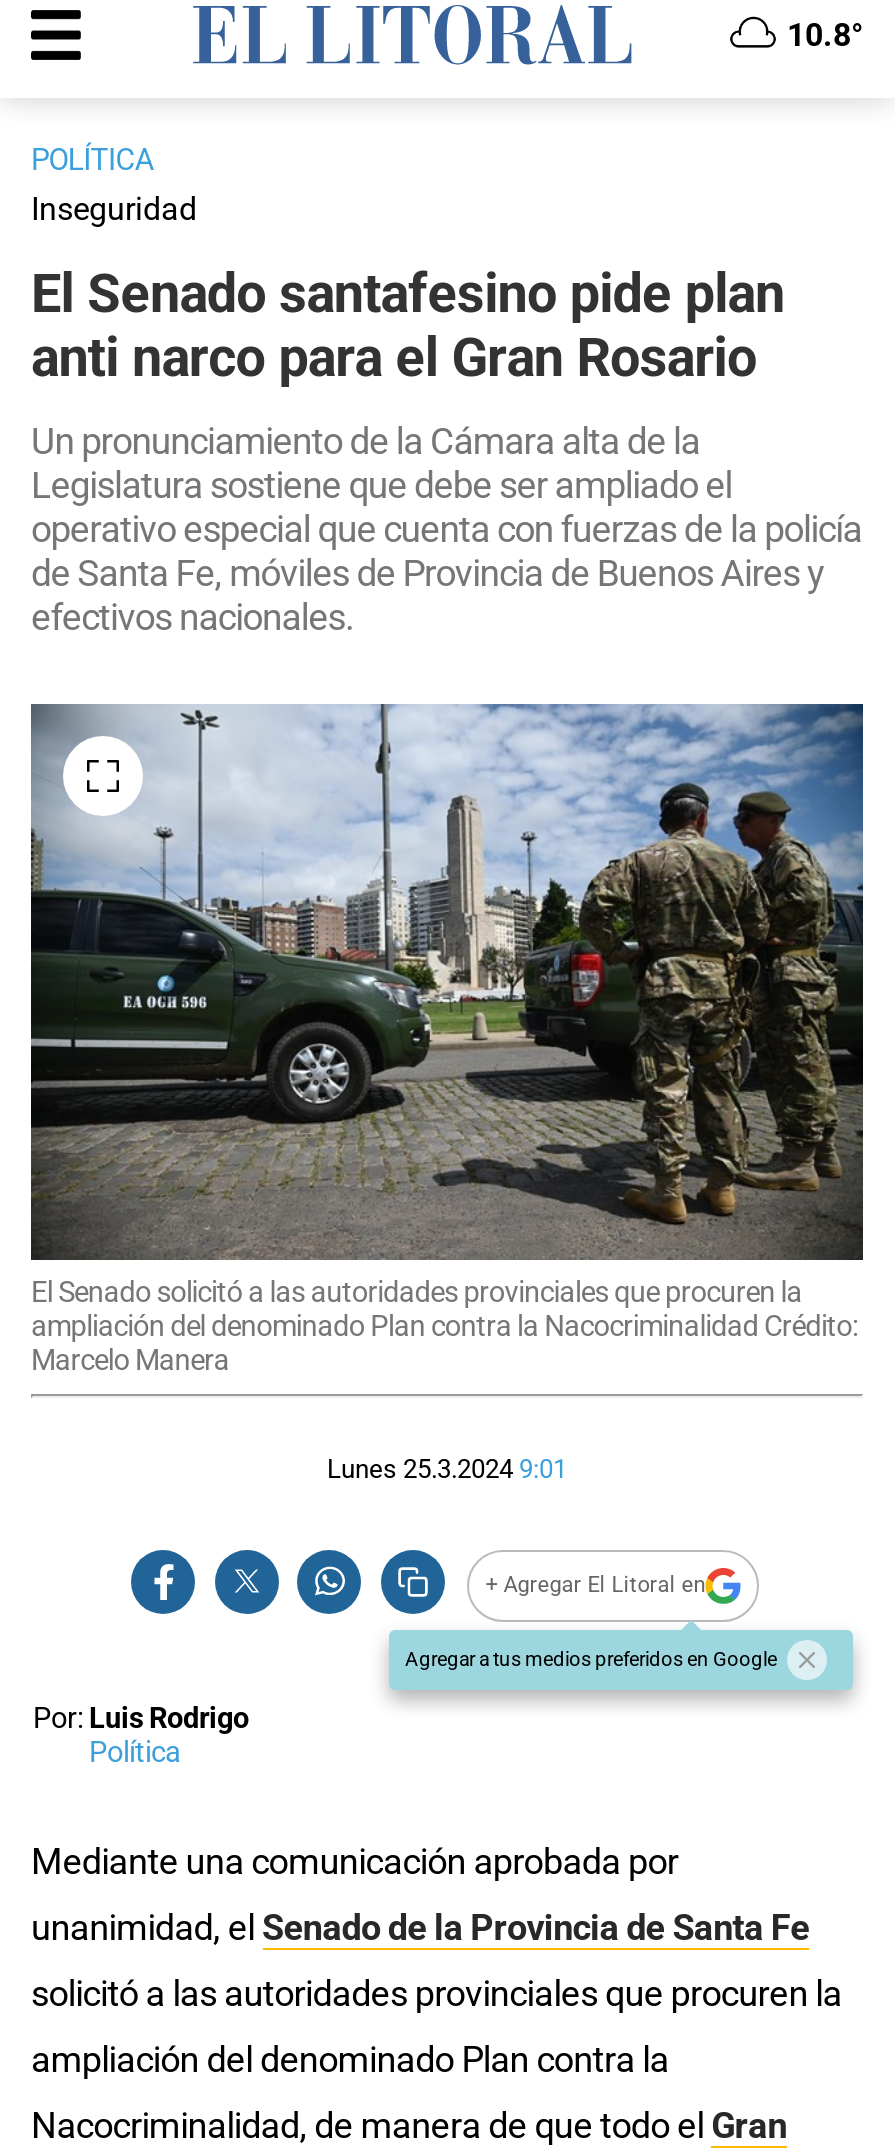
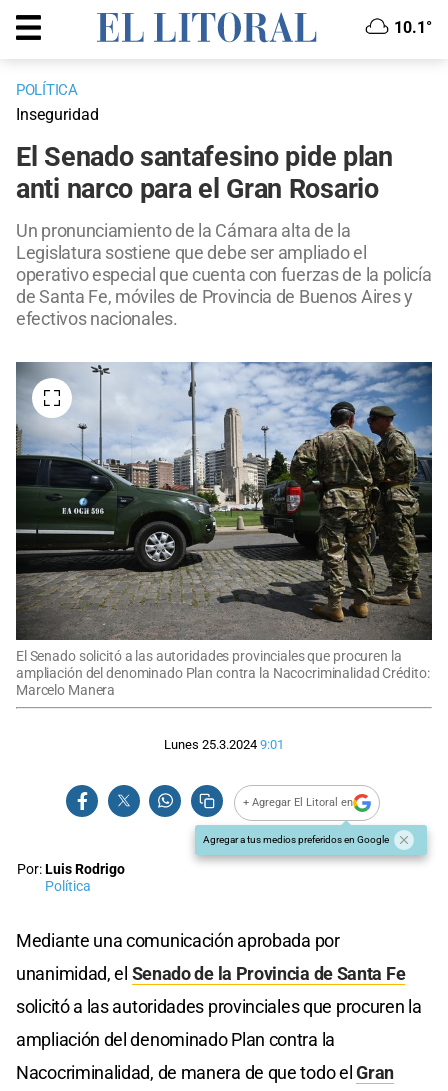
- 10.8°
+ 10.1°
